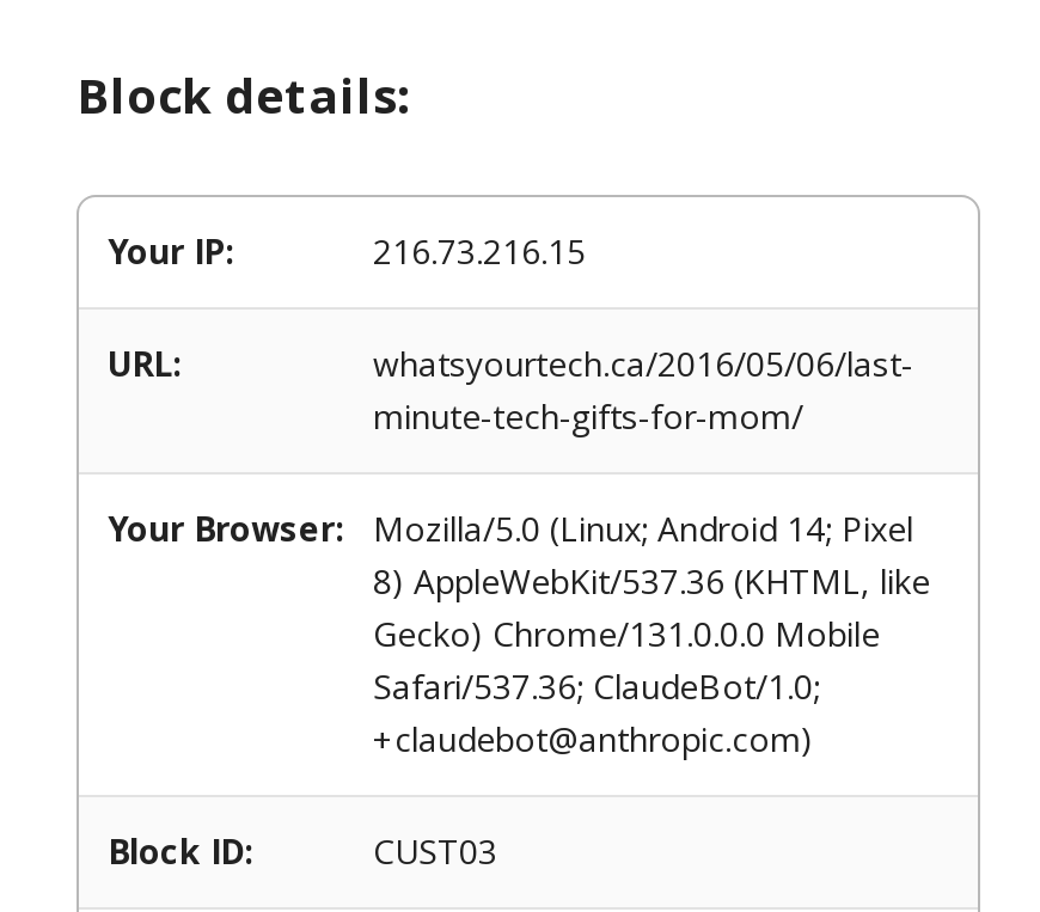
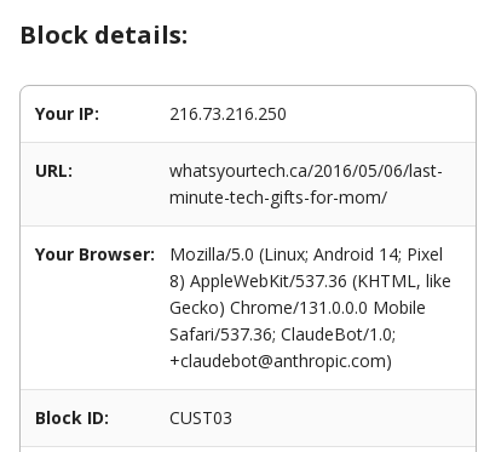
- 216.73.216.15
+ 216.73.216.250
